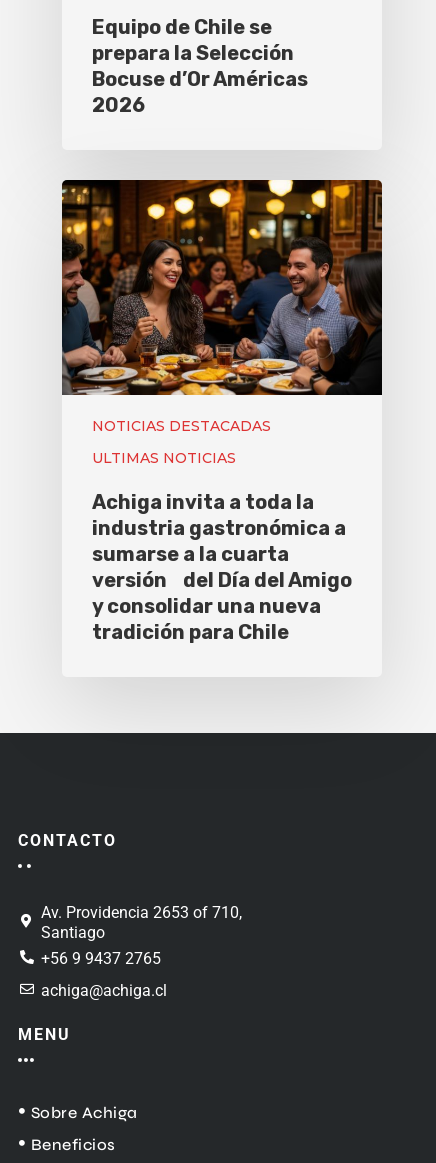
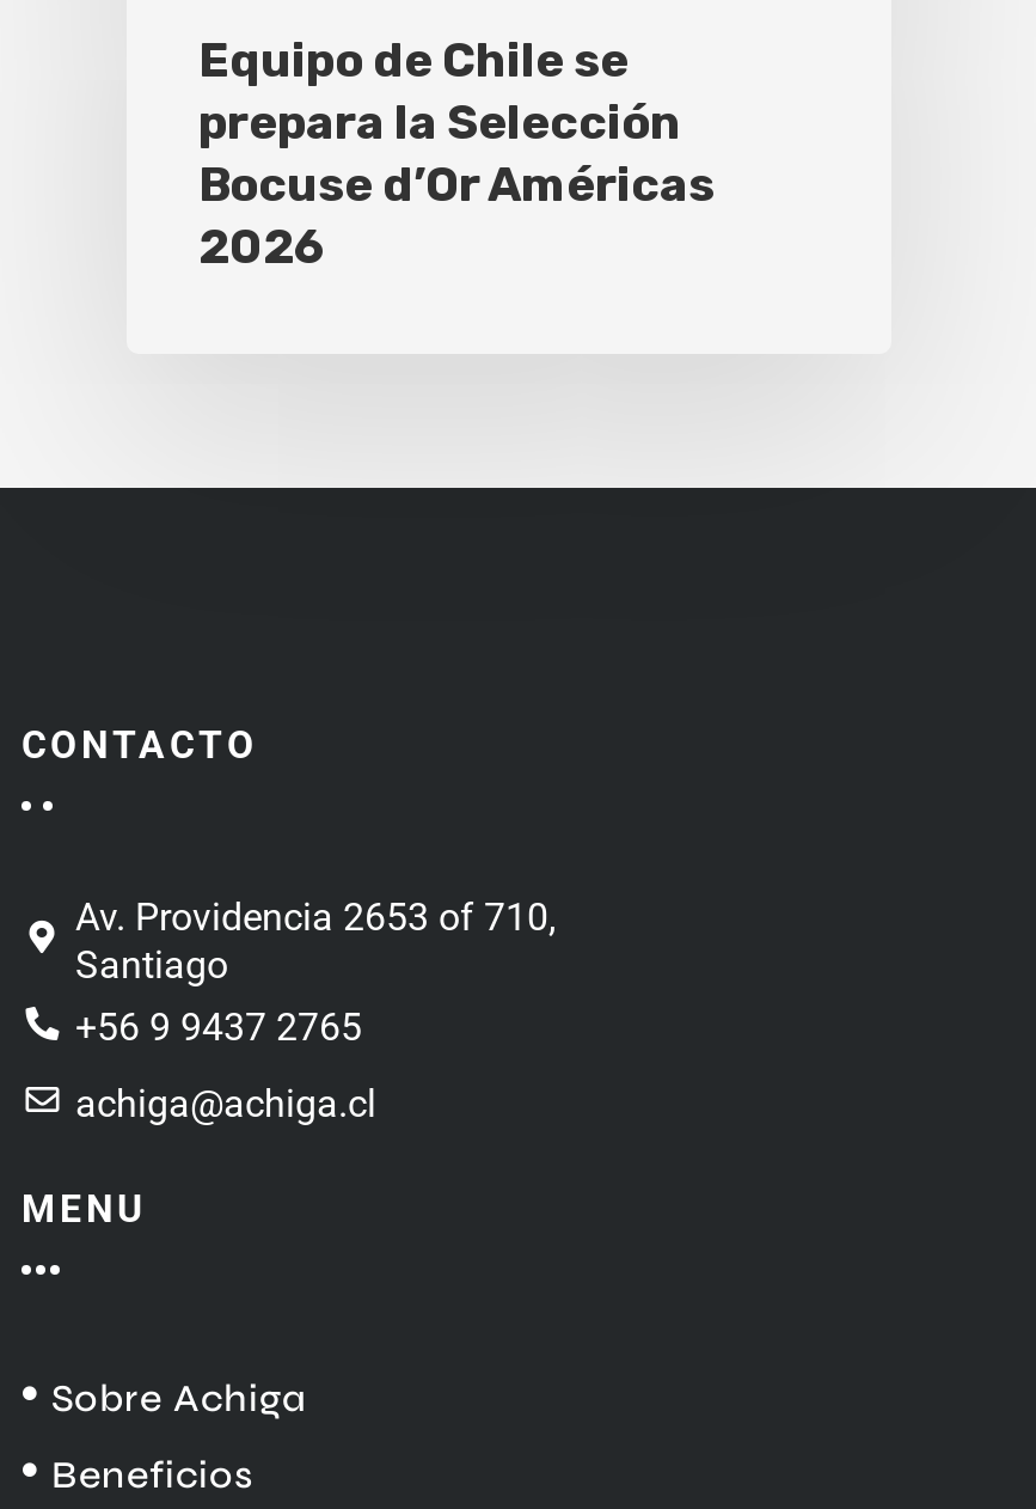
- [image]
- NOTICIAS DESTACADAS
- ULTIMAS NOTICIAS
- Achiga invita a toda la
- industria gastronómica a
- sumarse a la cuarta
- versión del Día del Amigo
- y consolidar una nueva
- tradición para Chile
